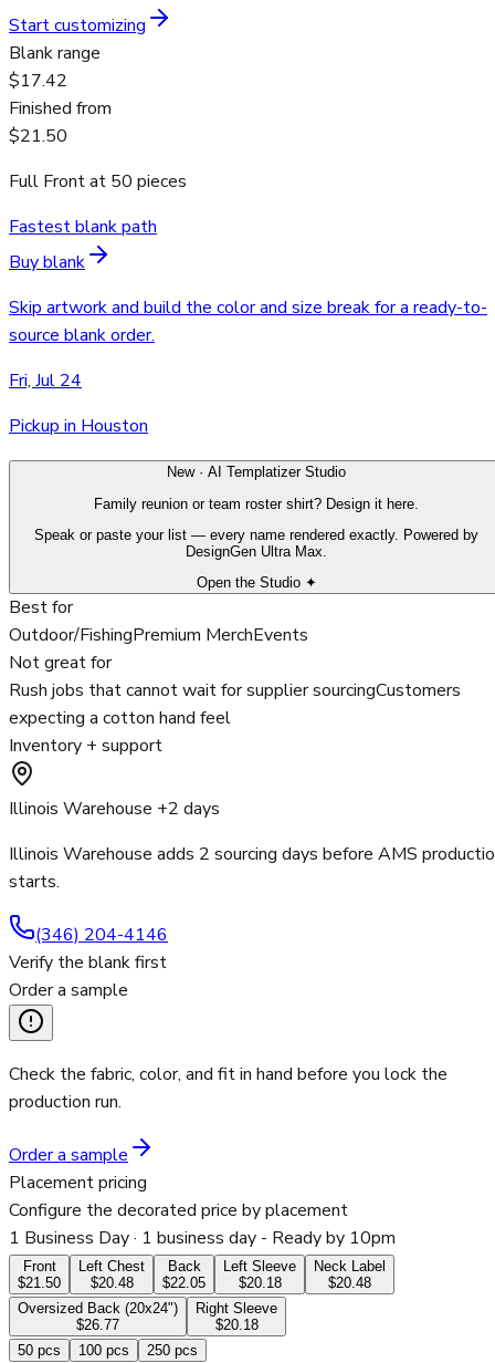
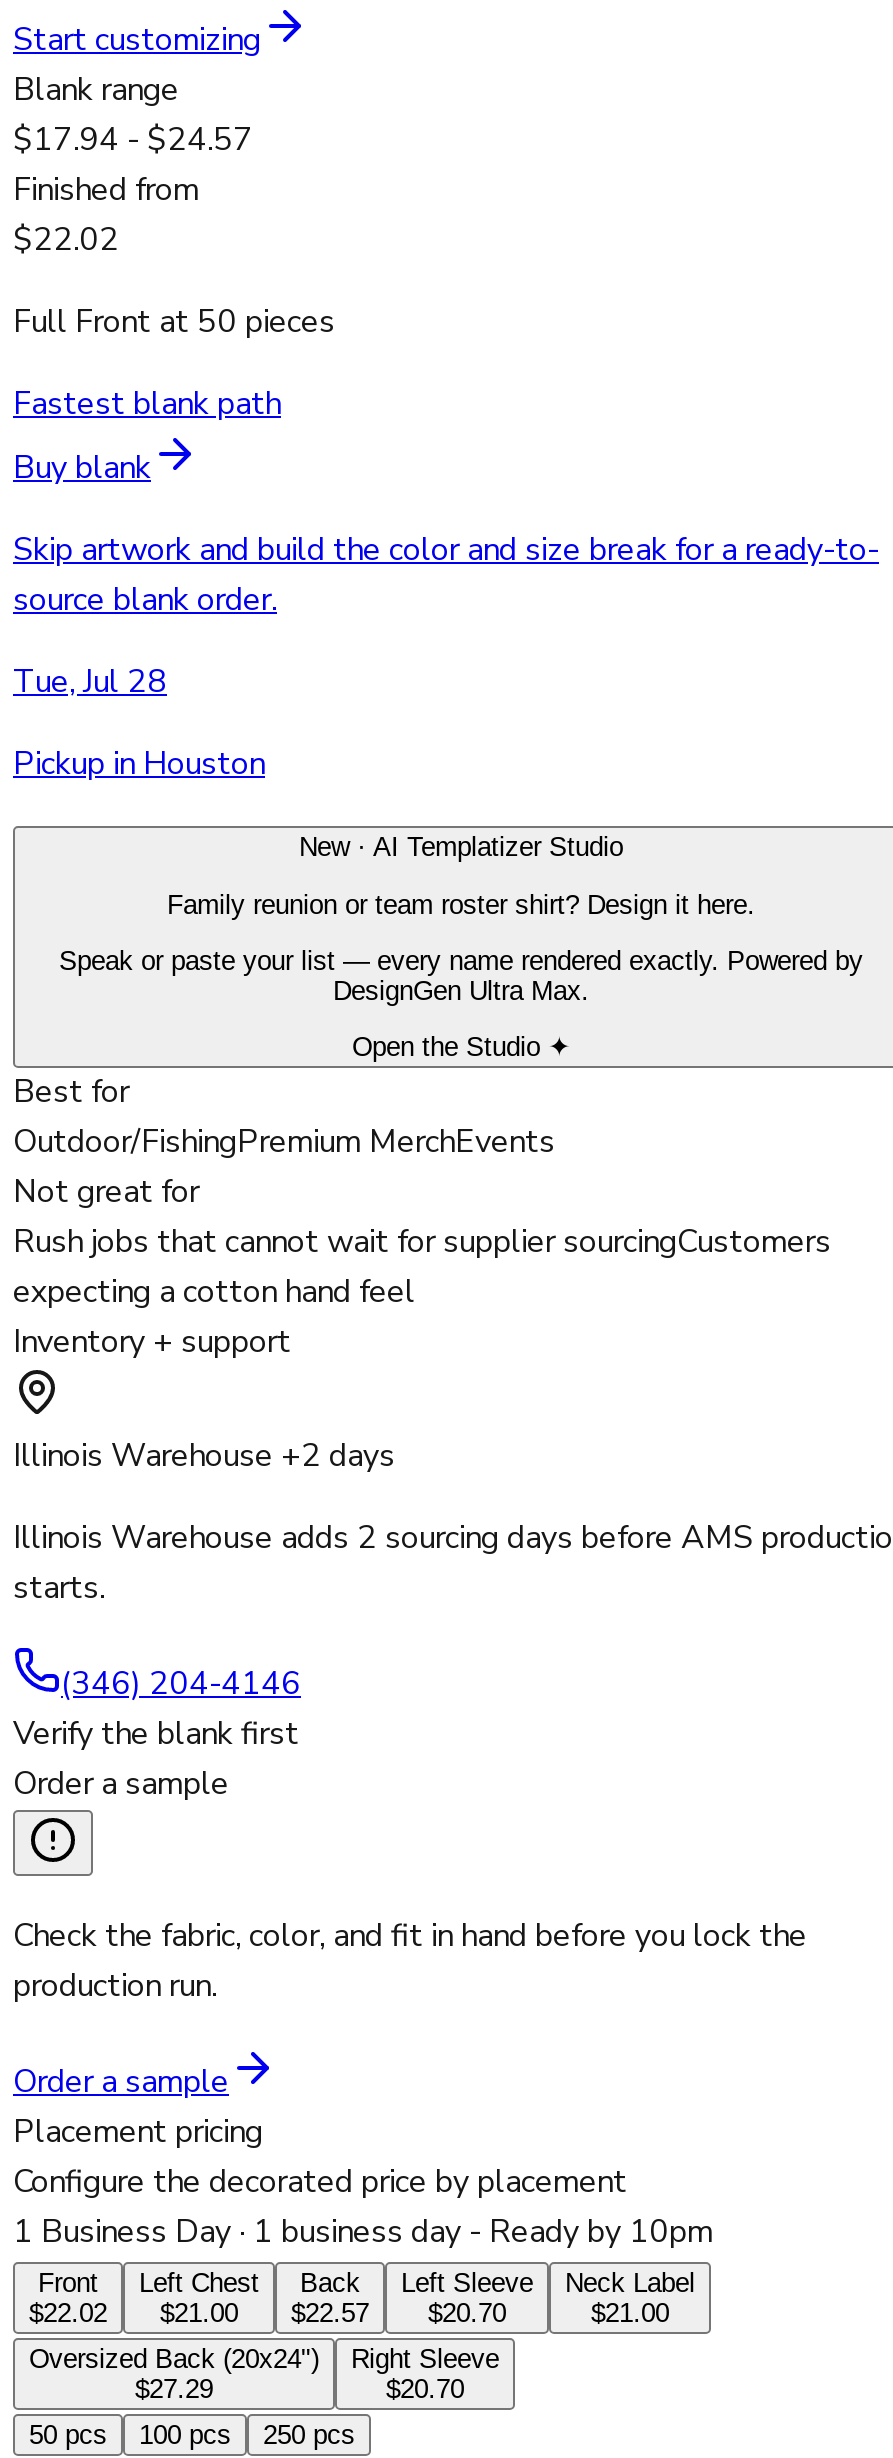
- $17.42
+ $17.94 - $24.57

- $21.50
+ $22.02

- Fri, Jul 24
+ Tue, Jul 28

- $21.50
+ $22.02

- $20.48
+ $21.00

- $22.05
+ $22.57

- $20.18
+ $20.70

- $20.48
+ $21.00

- $26.77
+ $27.29

- $20.18
+ $20.70
